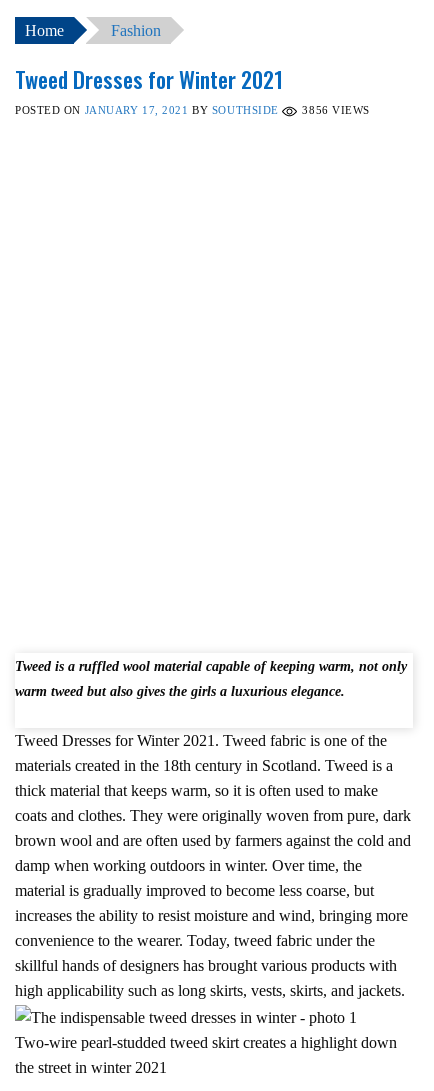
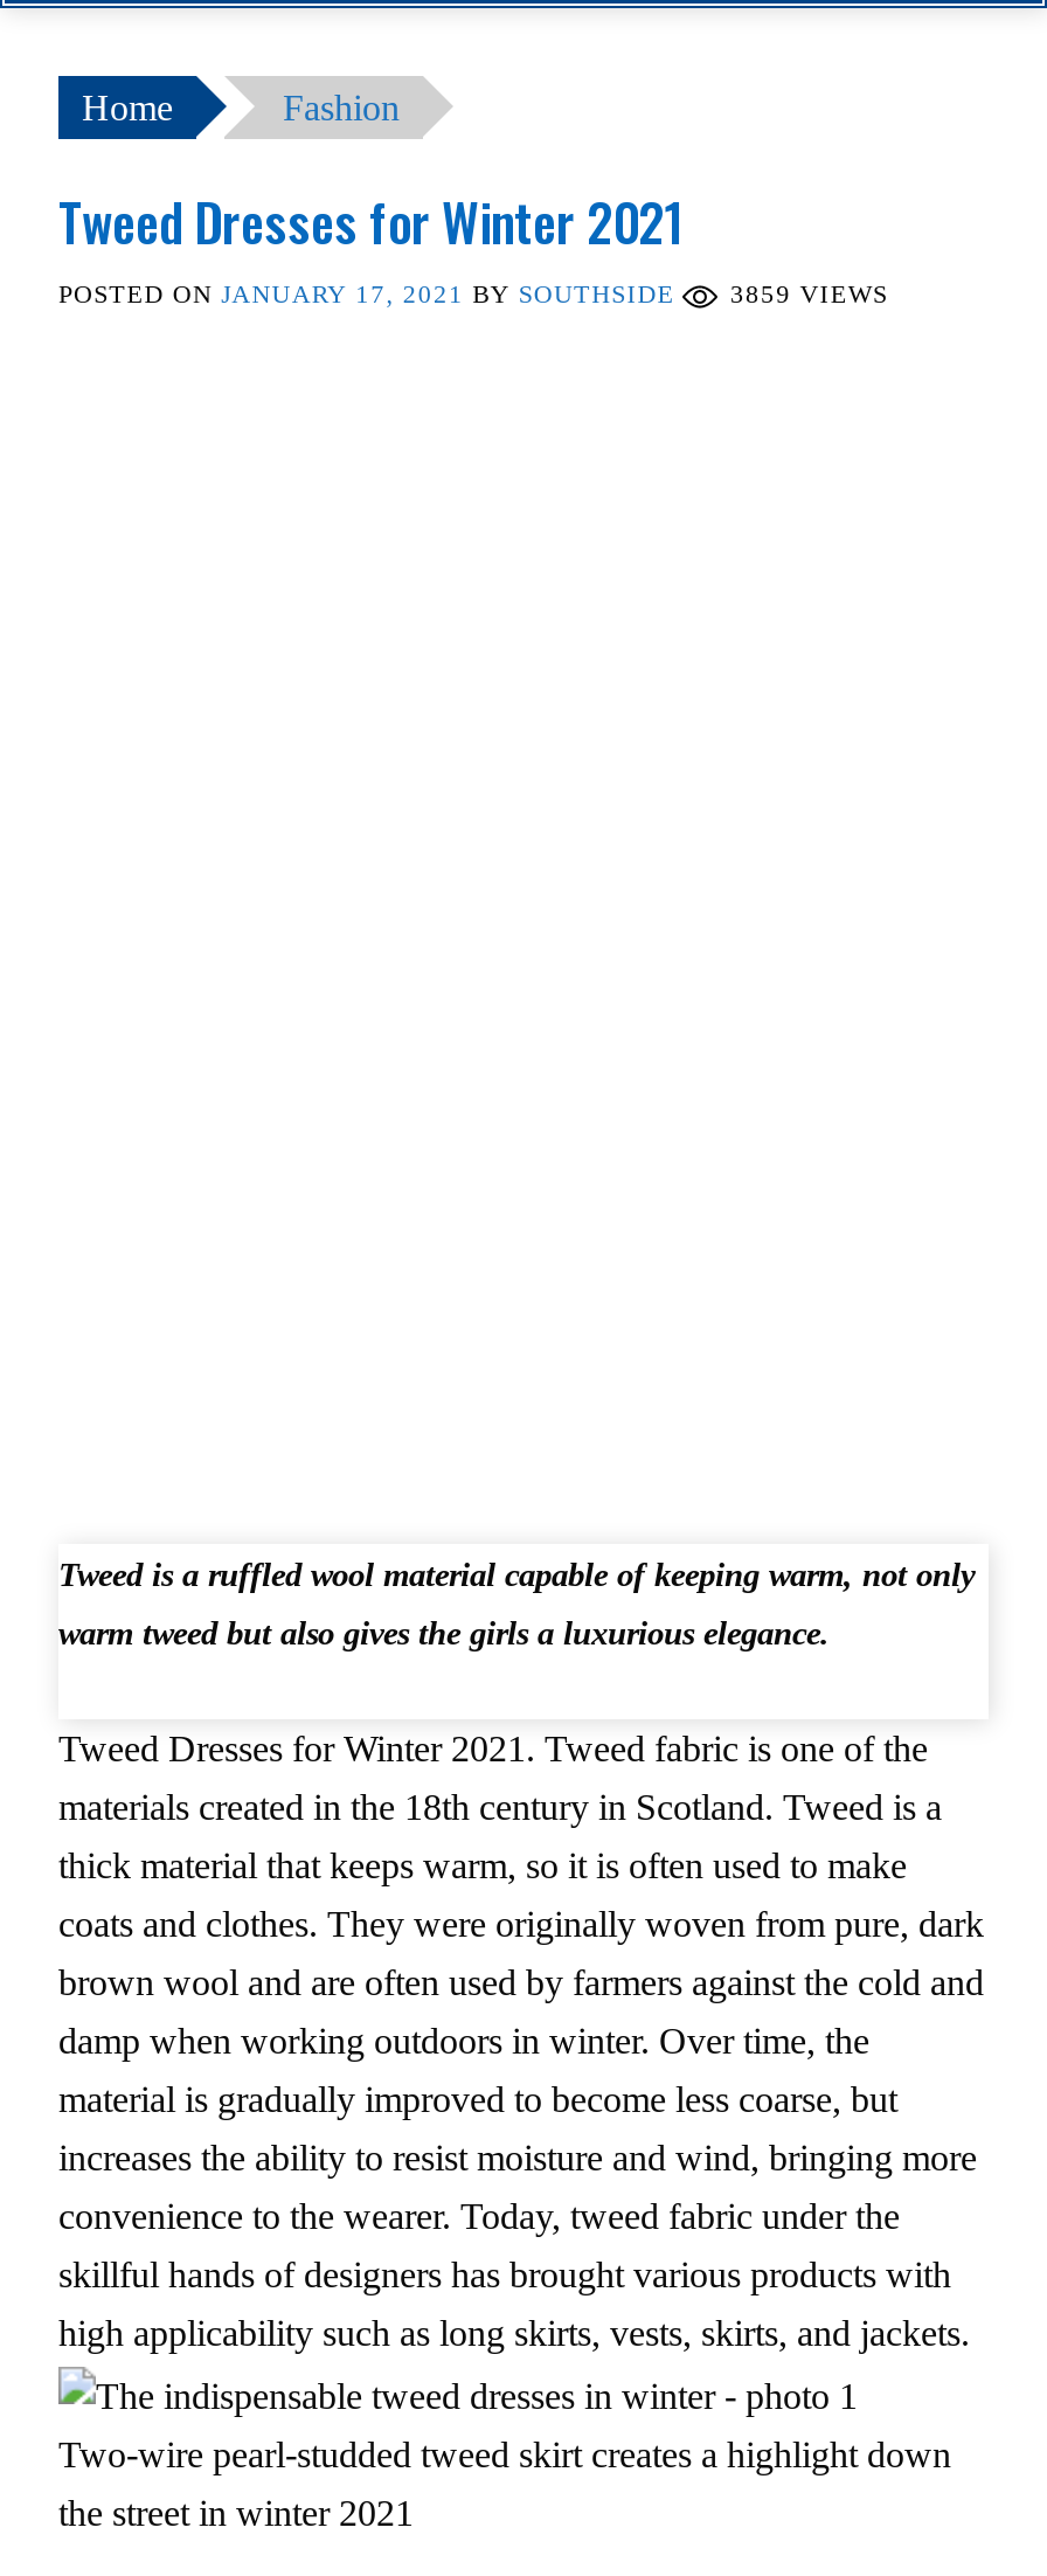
- POSTED ON JANUARY 17, 2021 BY SOUTHSIDE 3856 VIEWS
+ POSTED ON JANUARY 17, 2021 BY SOUTHSIDE 3859 VIEWS
